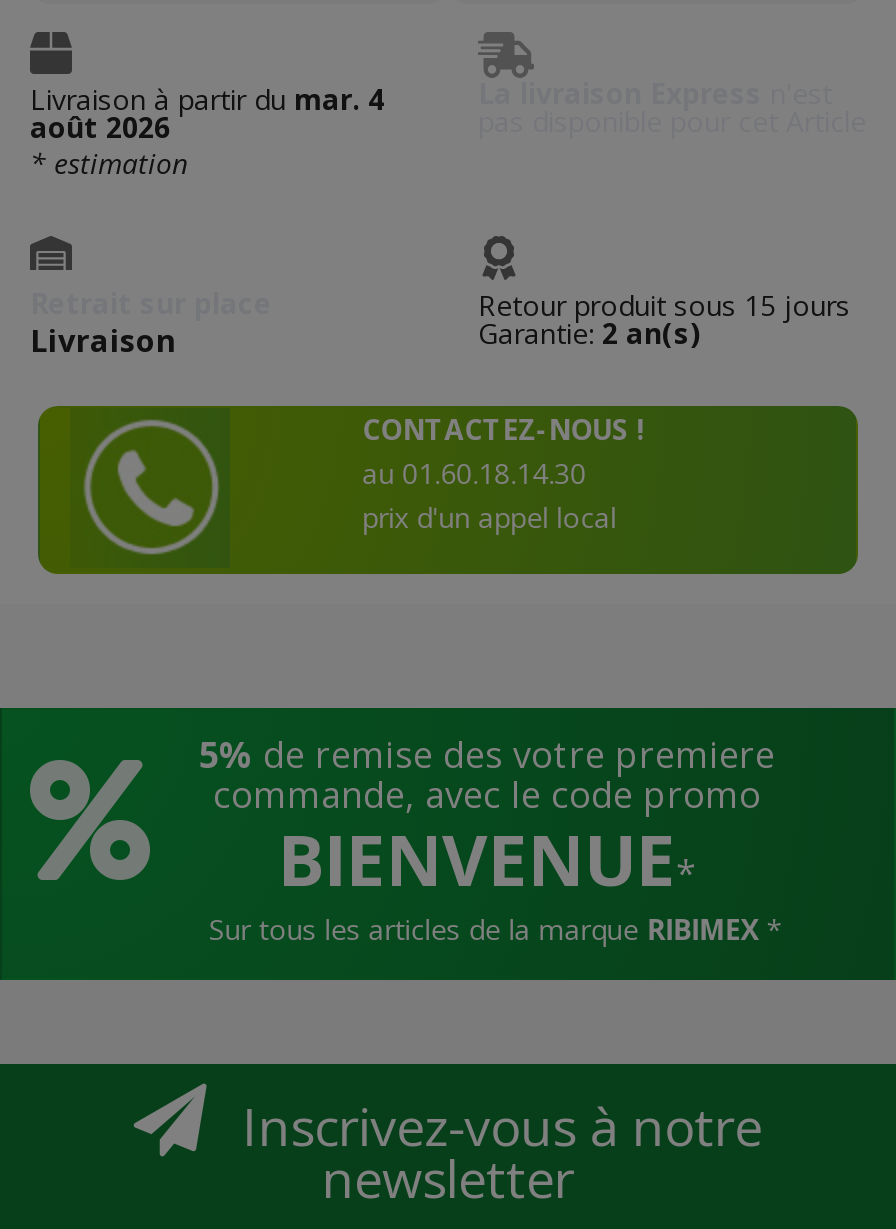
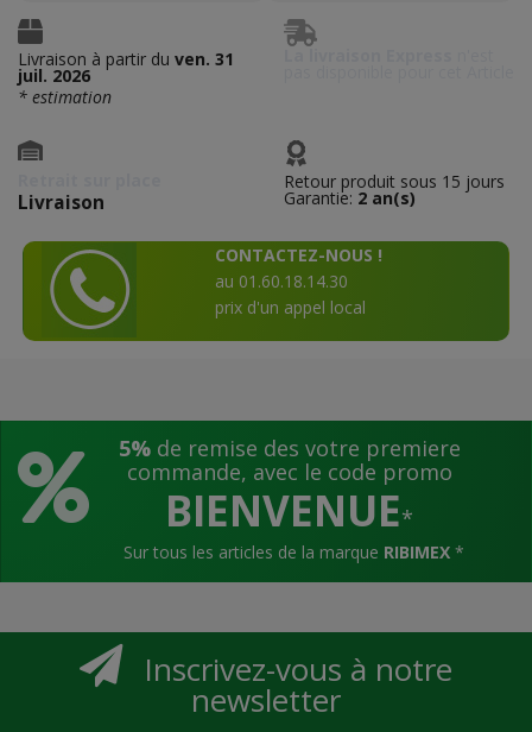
- Livraison à partir du mar. 4
- août 2026
+ Livraison à partir du ven. 31
+ juil. 2026
